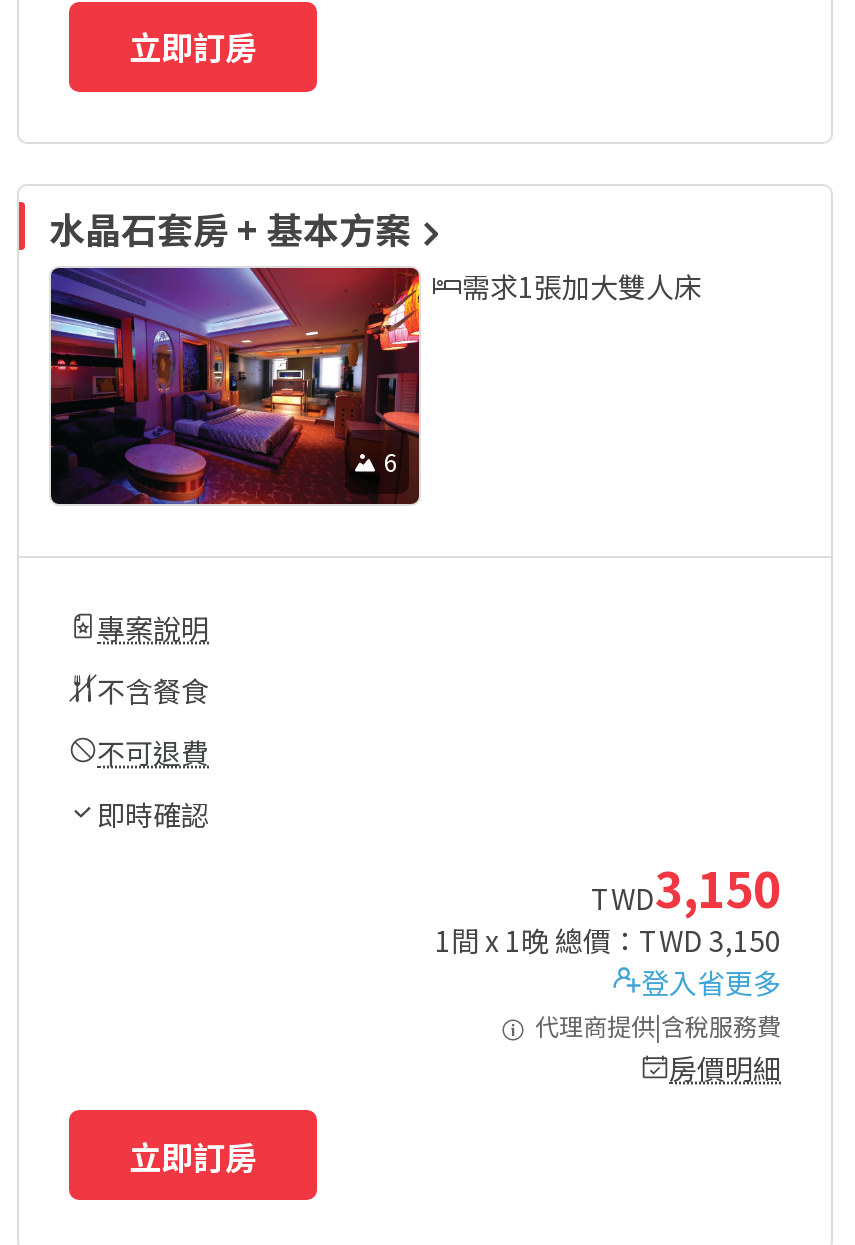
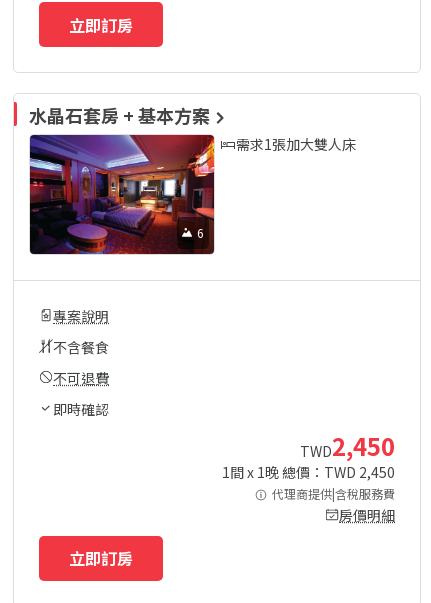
- TWD3,150
- 1間 x 1晚 總價：TWD 3,150
- 登入省更多
+ TWD2,450
+ 1間 x 1晚 總價：TWD 2,450
